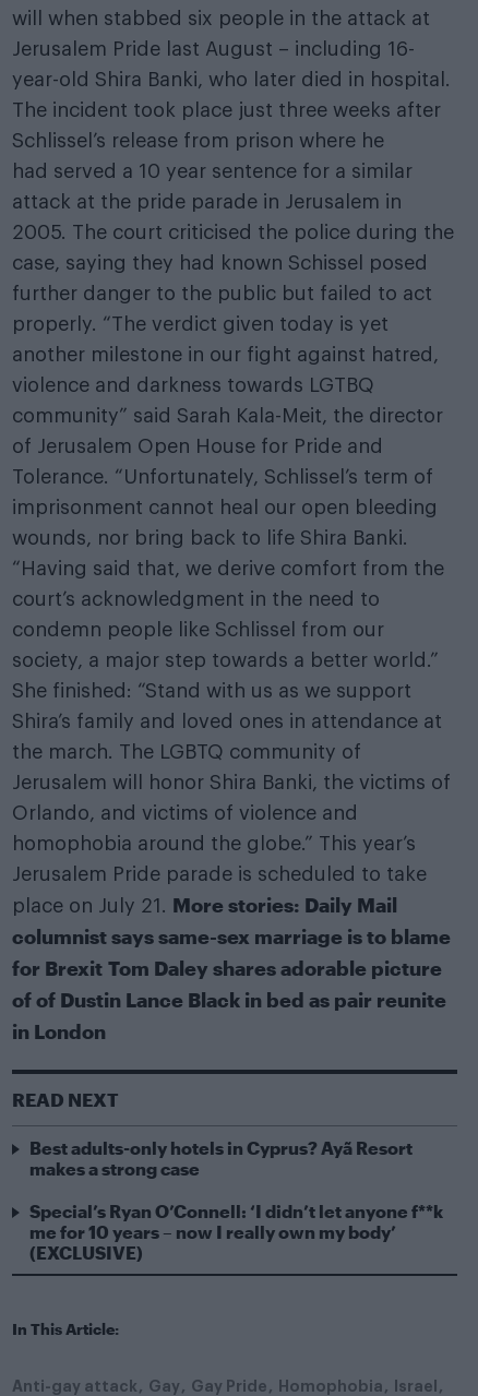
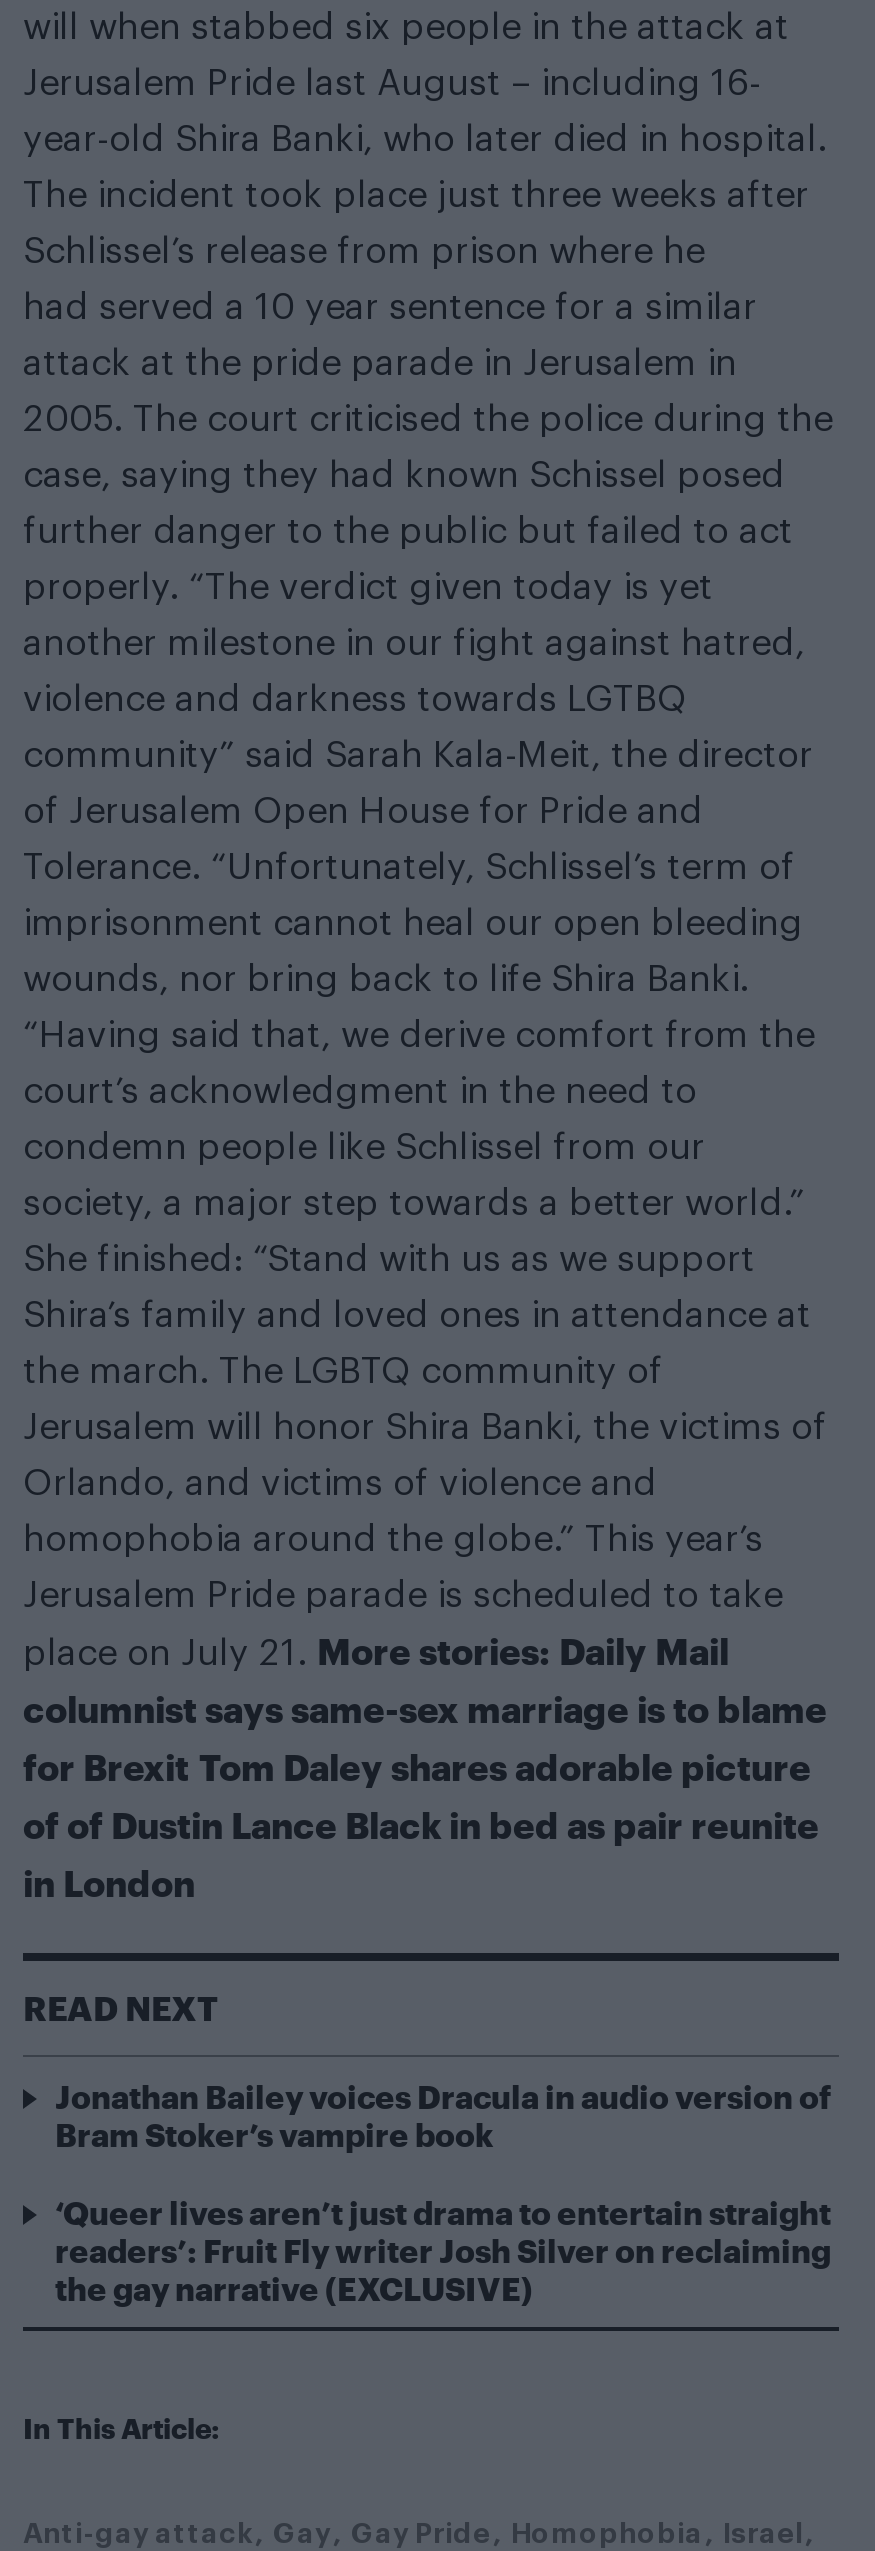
- Best adults-only hotels in Cyprus? Ayã Resort
- makes a strong case
+ Jonathan Bailey voices Dracula in audio version of
+ Bram Stoker’s vampire book

- Special’s Ryan O’Connell: ‘I didn’t let anyone f**k
- me for 10 years – now I really own my body’
- (EXCLUSIVE)
+ ‘Queer lives aren’t just drama to entertain straight
+ readers’: Fruit Fly writer Josh Silver on reclaiming
+ the gay narrative (EXCLUSIVE)
